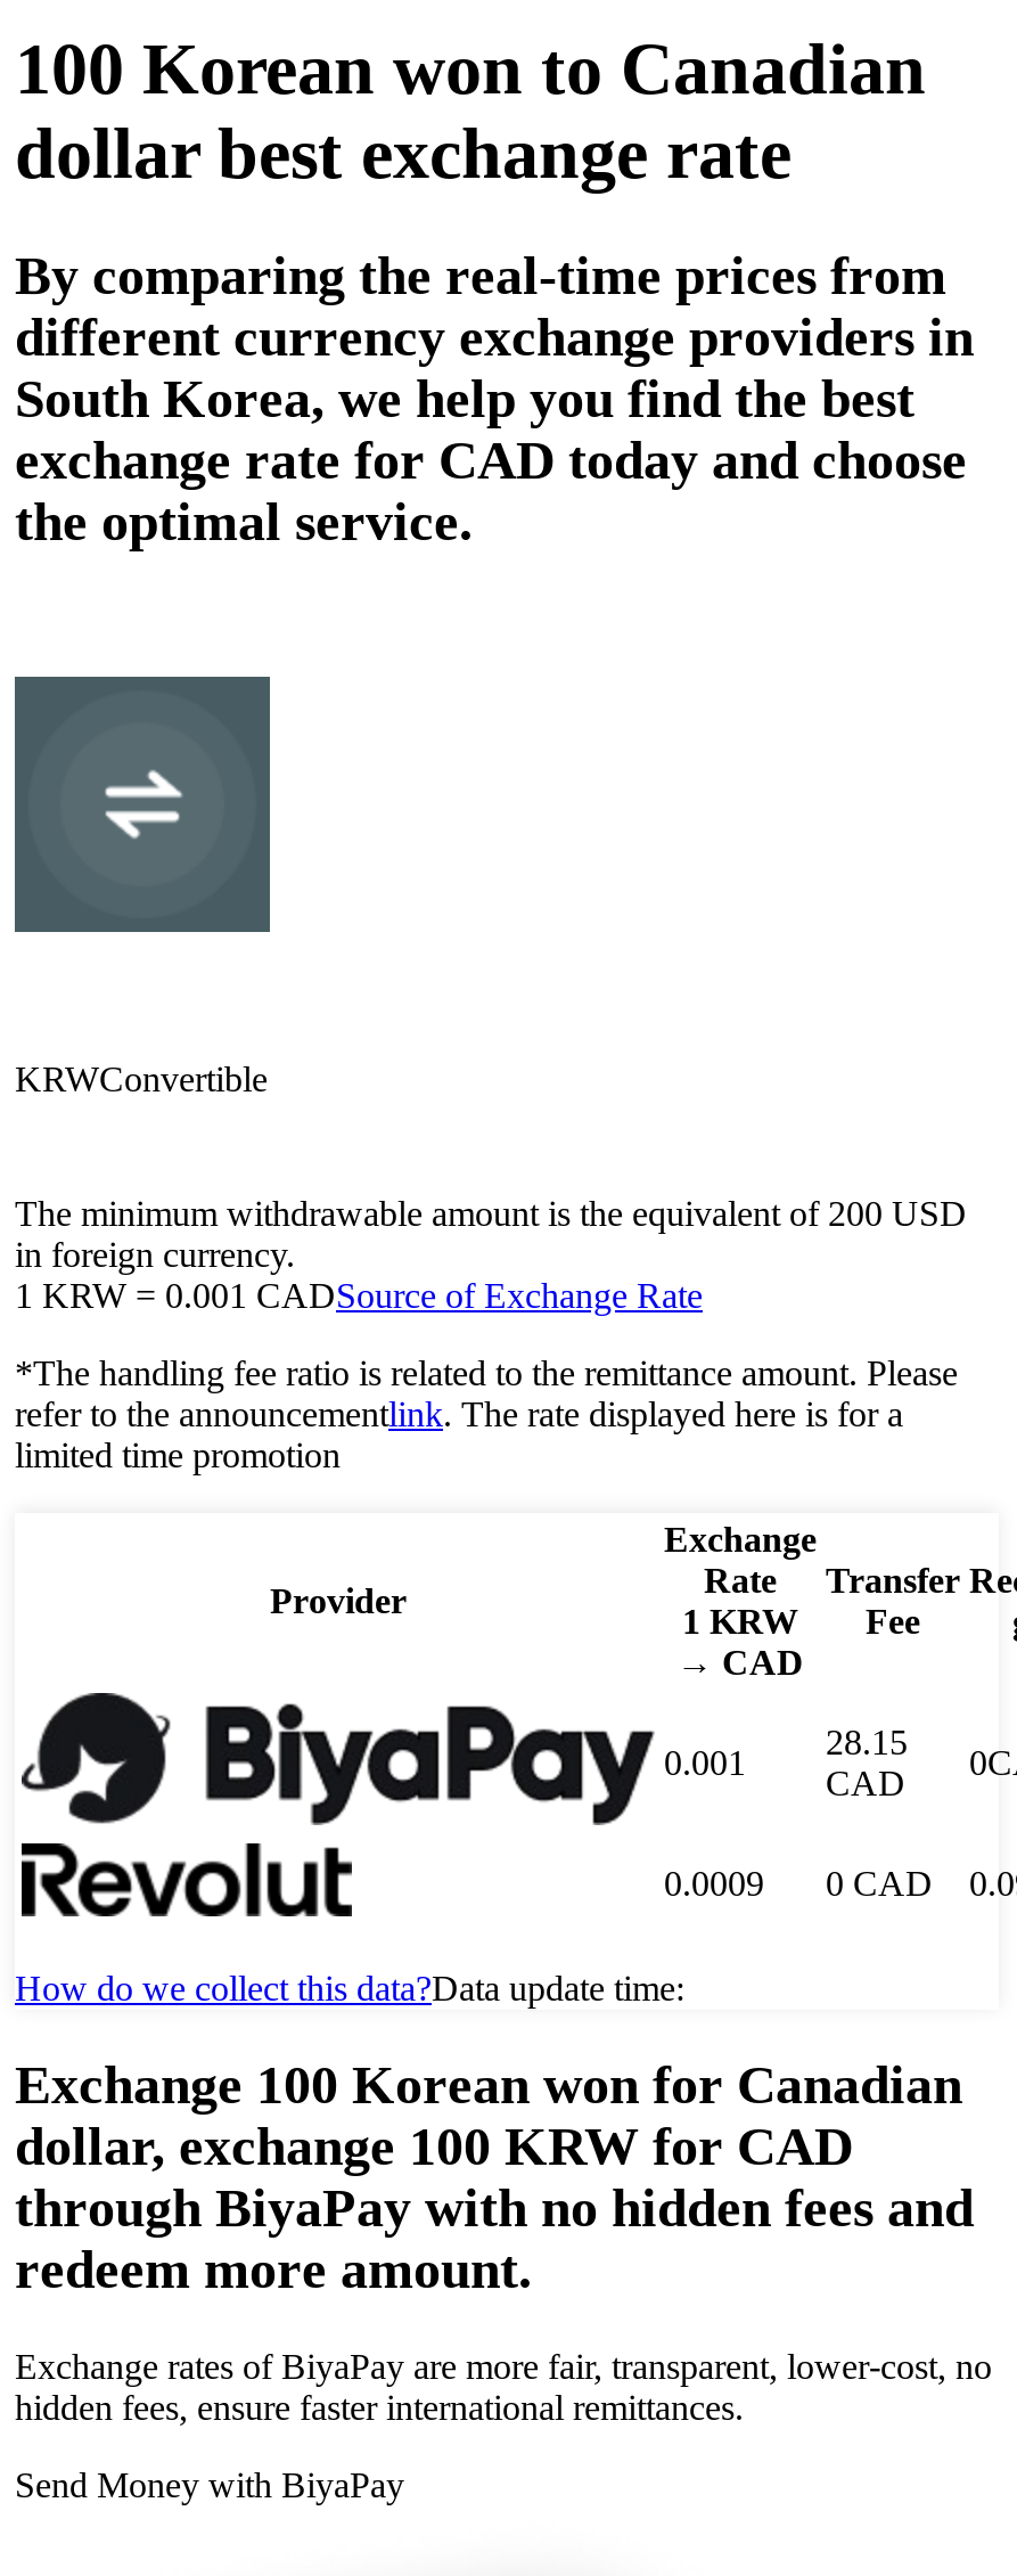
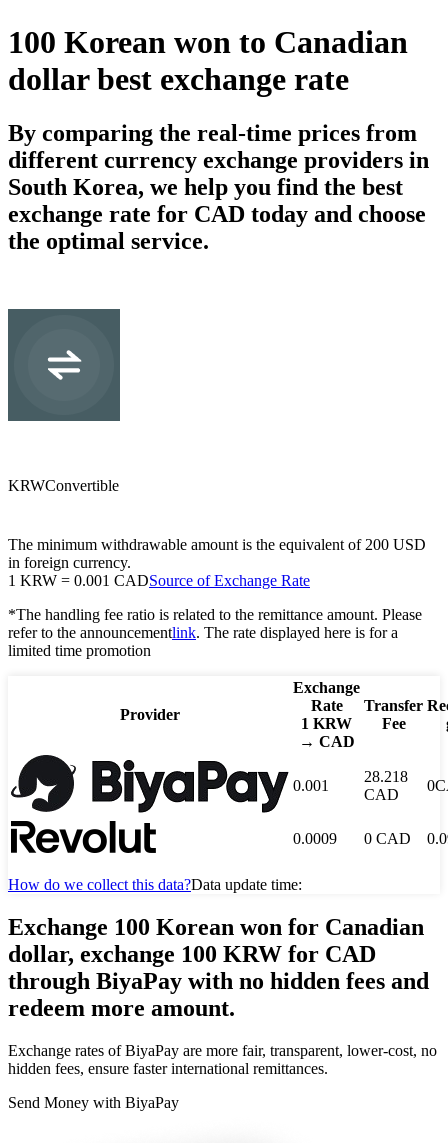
- 28.15
+ 28.218
